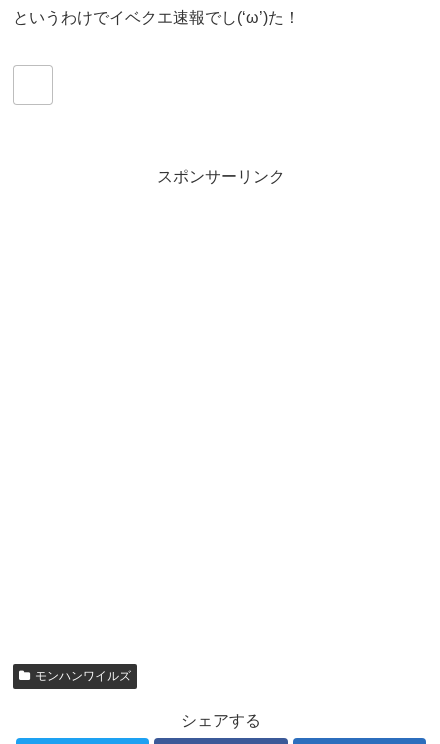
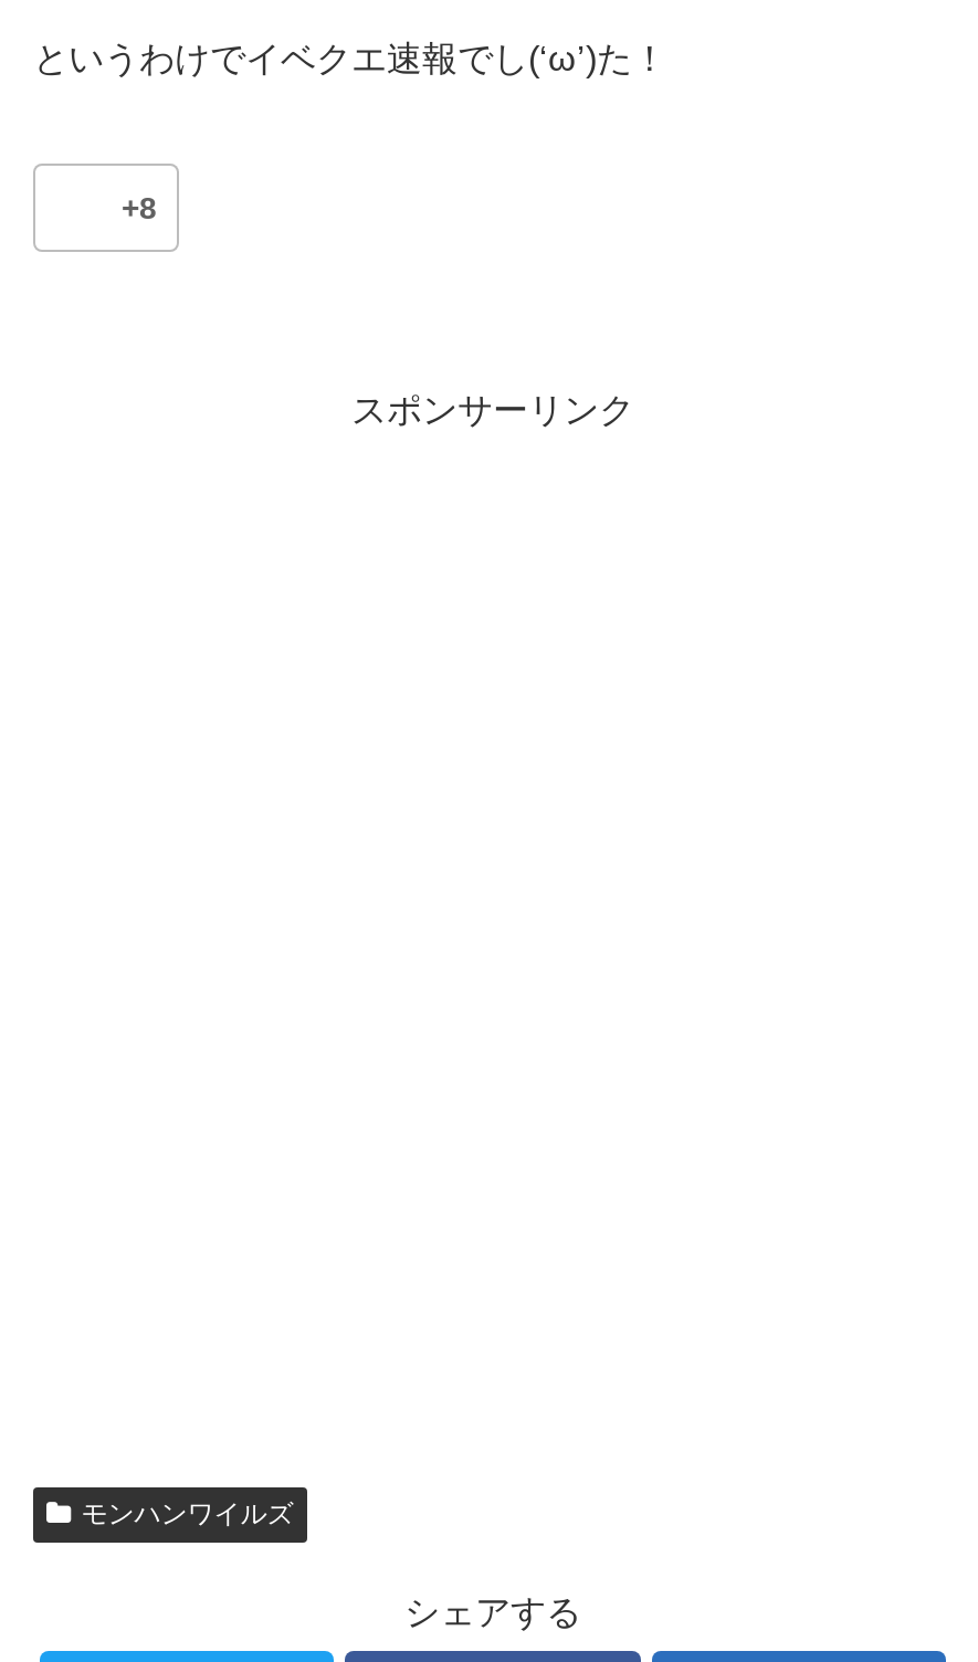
+ +8
